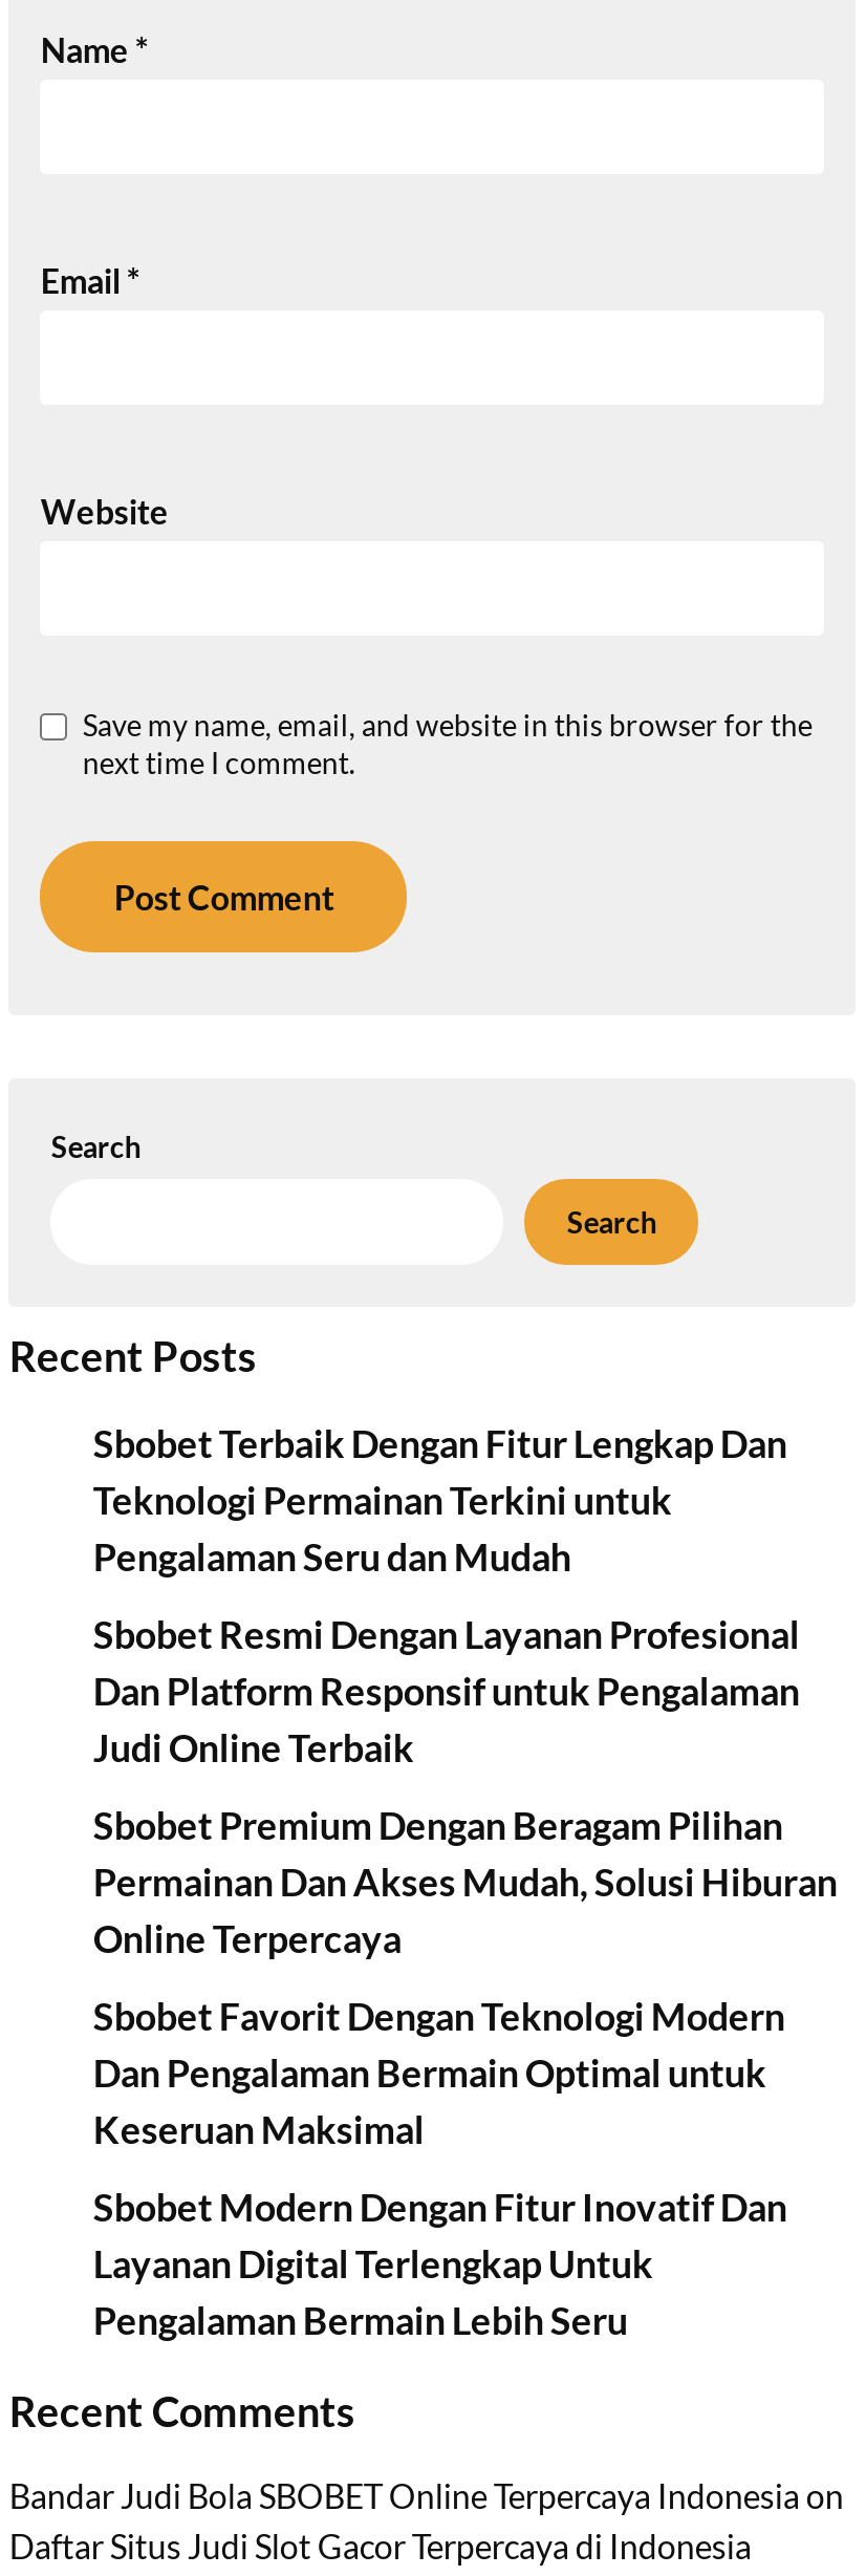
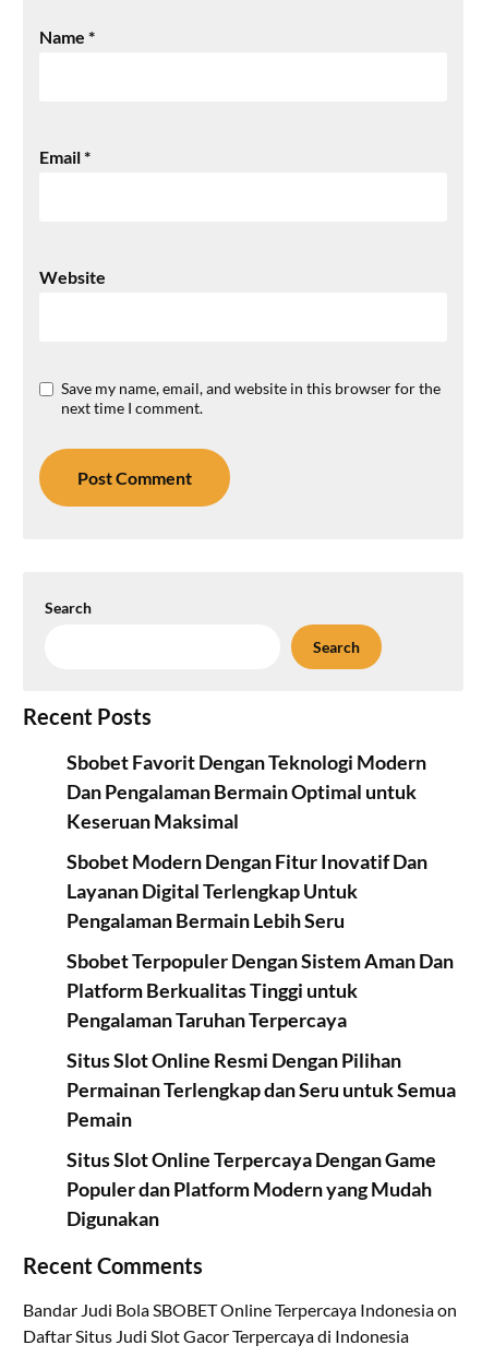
- Sbobet Terbaik Dengan Fitur Lengkap Dan
- Teknologi Permainan Terkini untuk
- Pengalaman Seru dan Mudah
- Sbobet Resmi Dengan Layanan Profesional
- Dan Platform Responsif untuk Pengalaman
- Judi Online Terbaik
- Sbobet Premium Dengan Beragam Pilihan
- Permainan Dan Akses Mudah, Solusi Hiburan
- Online Terpercaya

moved up: Sbobet Favorit Dengan Teknologi Modern | Dan Pengalaman Bermain Optimal untuk | Keseruan Maksimal | Sbobet Modern Dengan Fitur Inovatif Dan | Layanan Digital Terlengkap Untuk | Pengalaman Bermain Lebih Seru

+ Sbobet Terpopuler Dengan Sistem Aman Dan
+ Platform Berkualitas Tinggi untuk
+ Pengalaman Taruhan Terpercaya
+ Situs Slot Online Resmi Dengan Pilihan
+ Permainan Terlengkap dan Seru untuk Semua
+ Pemain
+ Situs Slot Online Terpercaya Dengan Game
+ Populer dan Platform Modern yang Mudah
+ Digunakan
